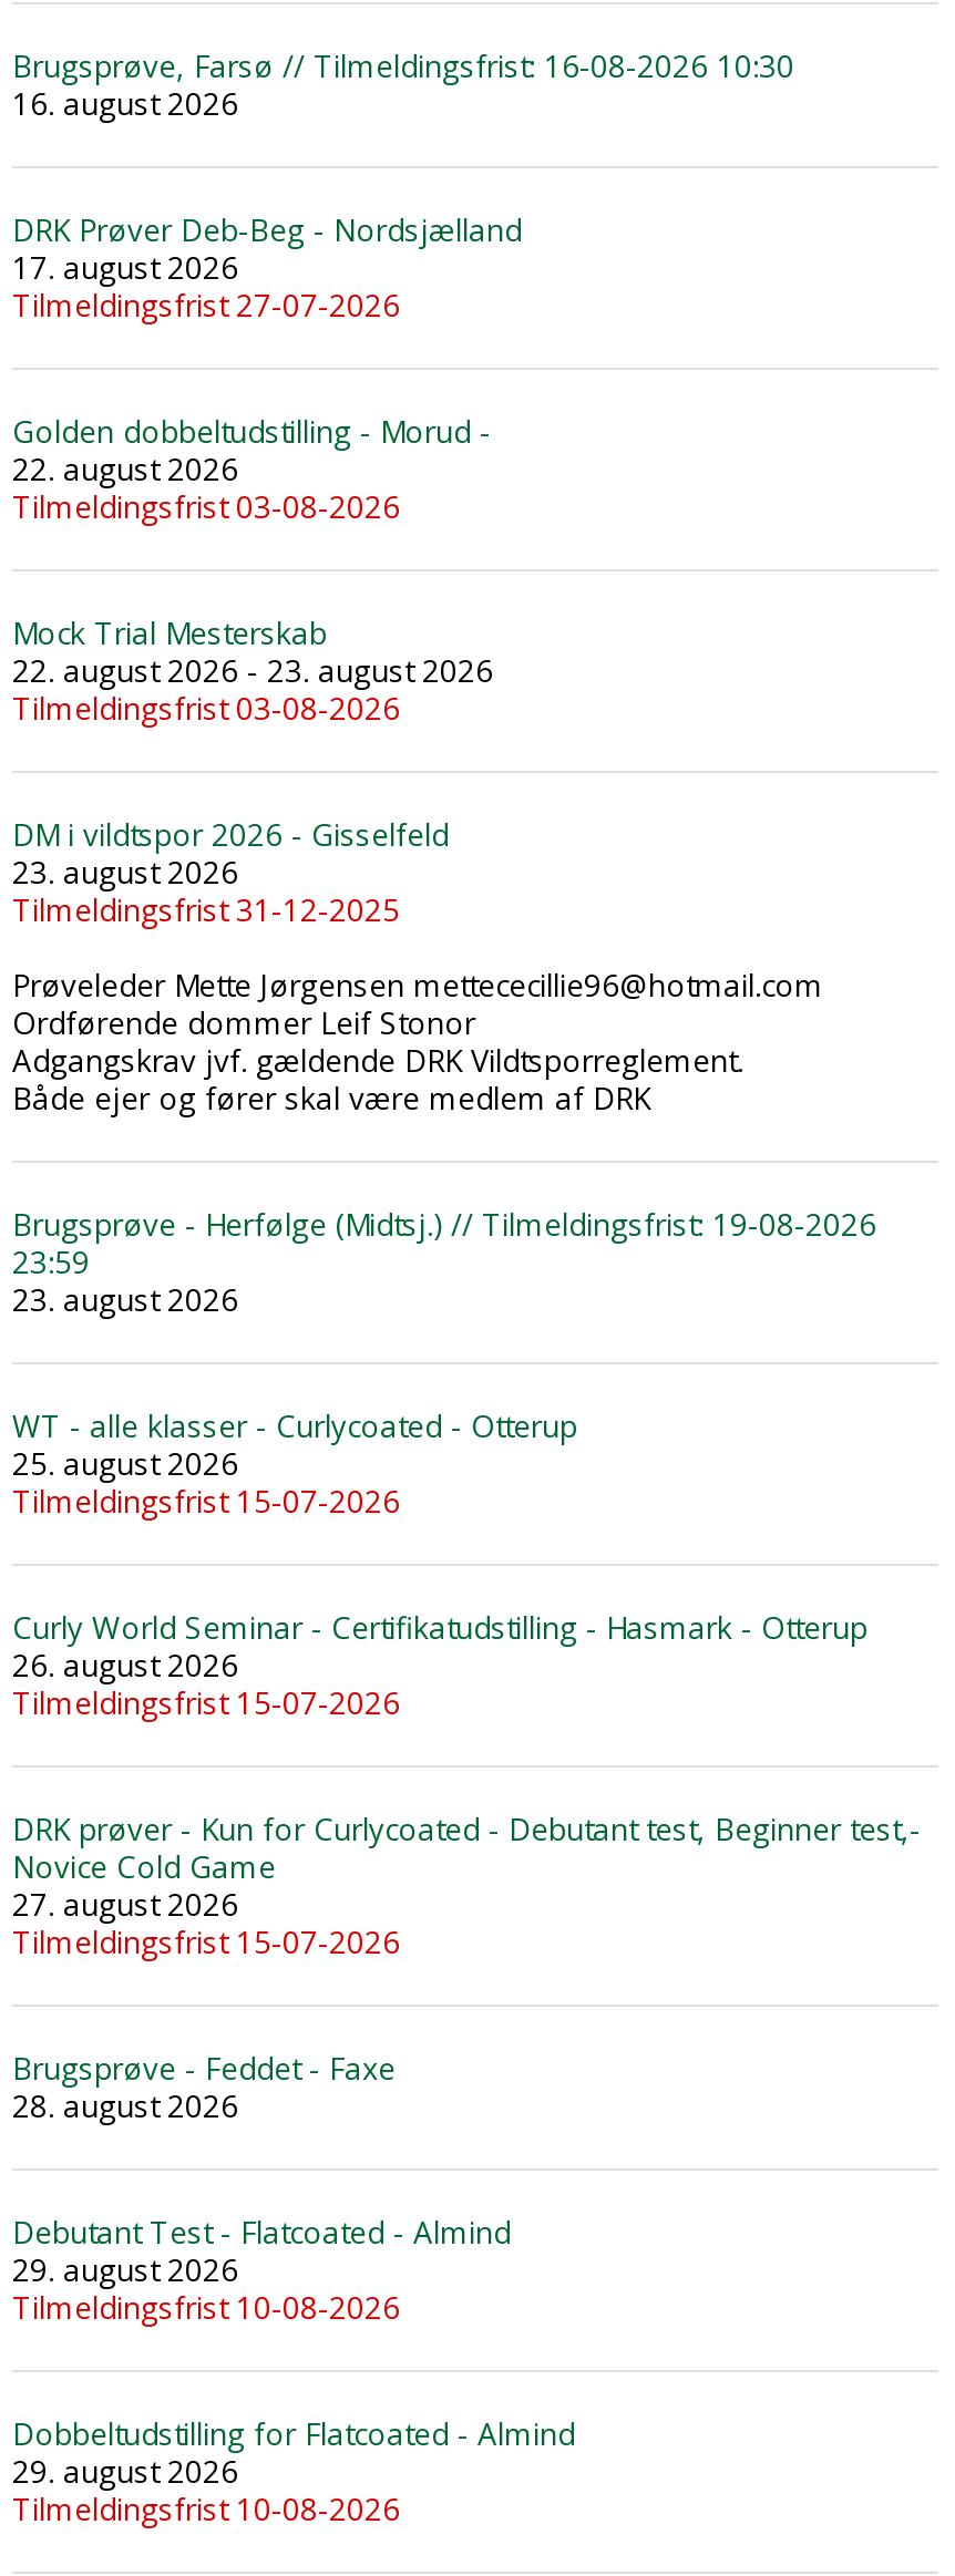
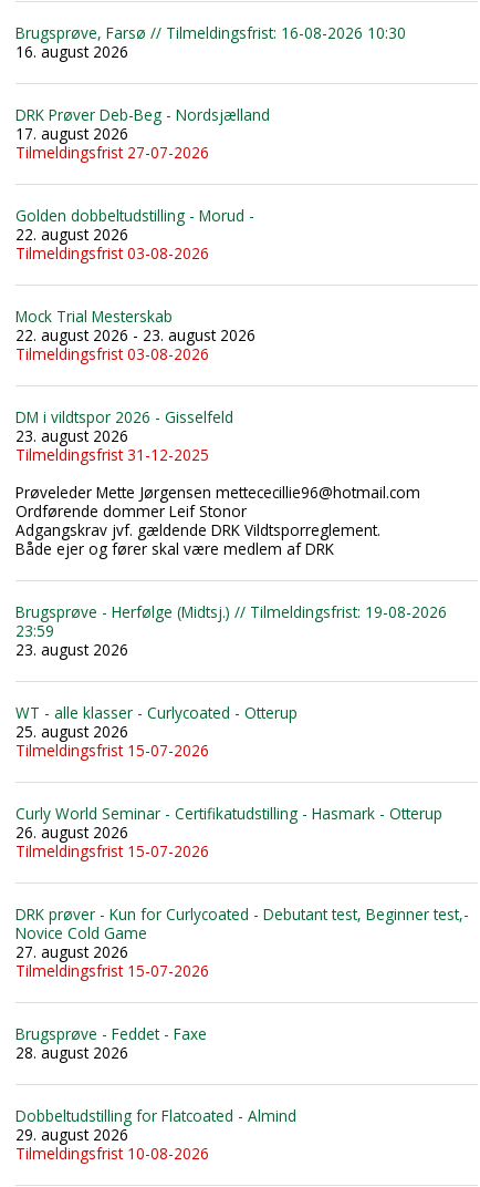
- Debutant Test - Flatcoated - Almind
- 29. august 2026
- Tilmeldingsfrist 10-08-2026
